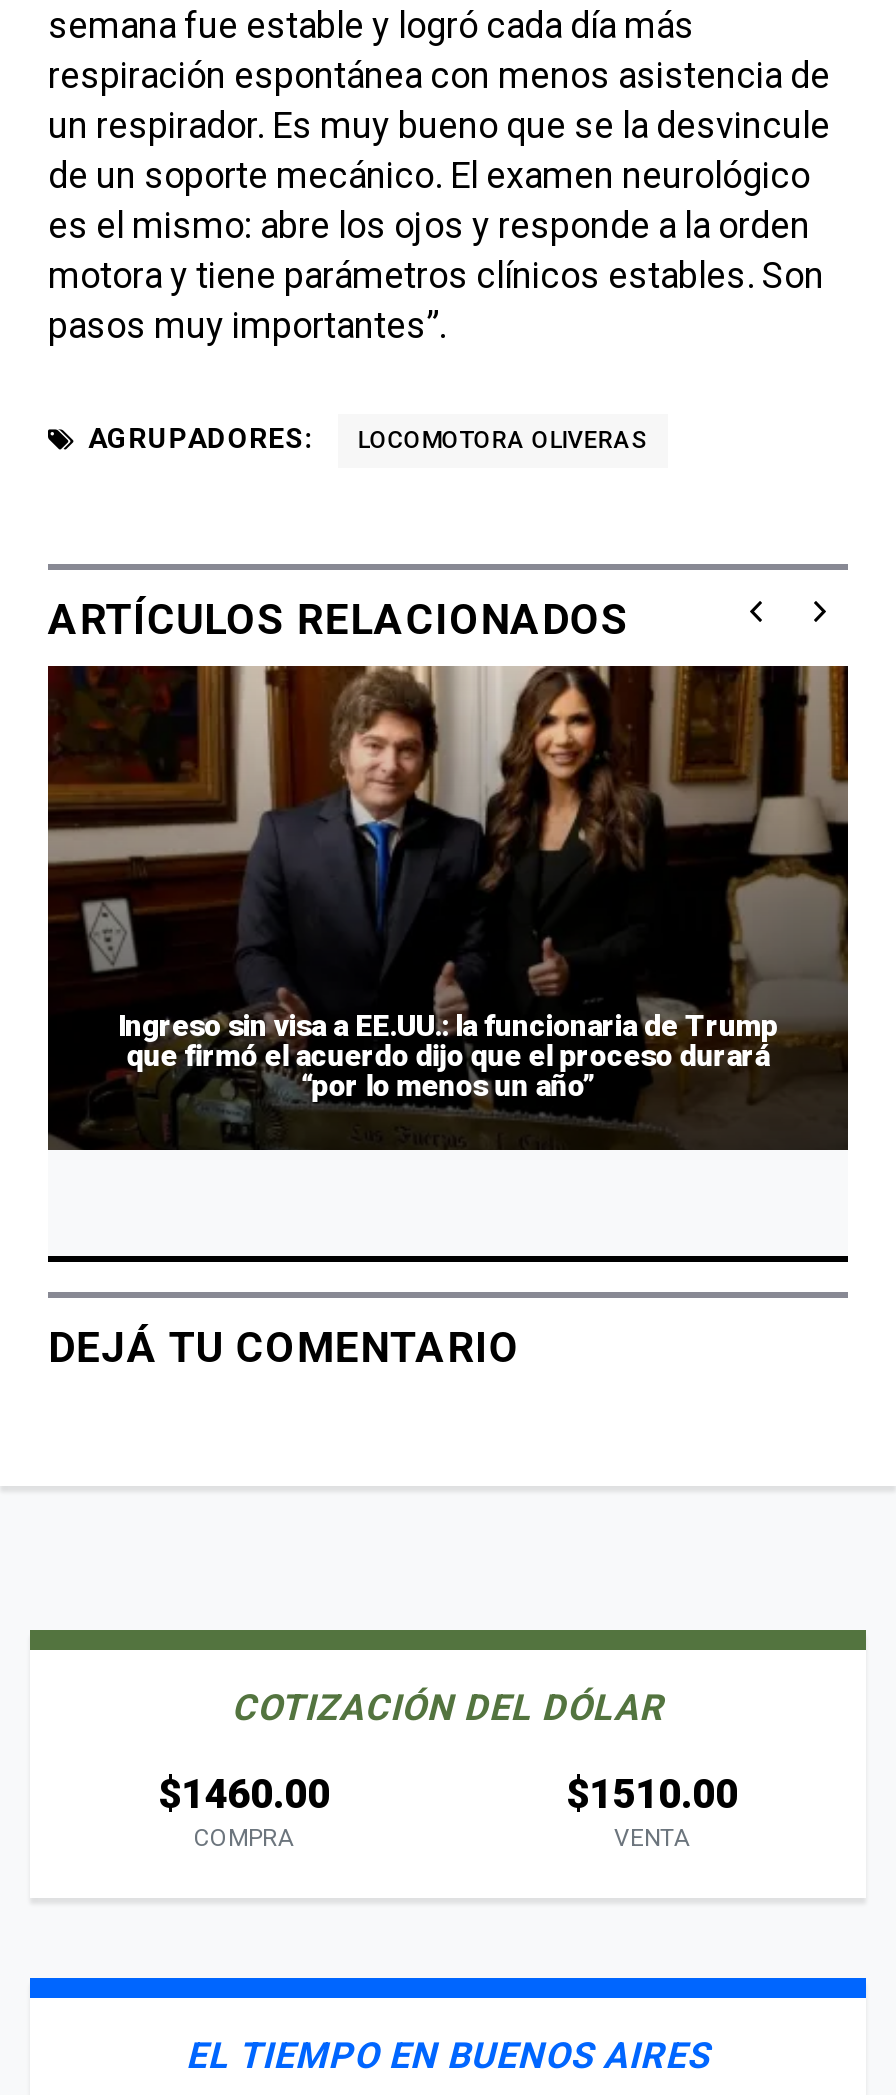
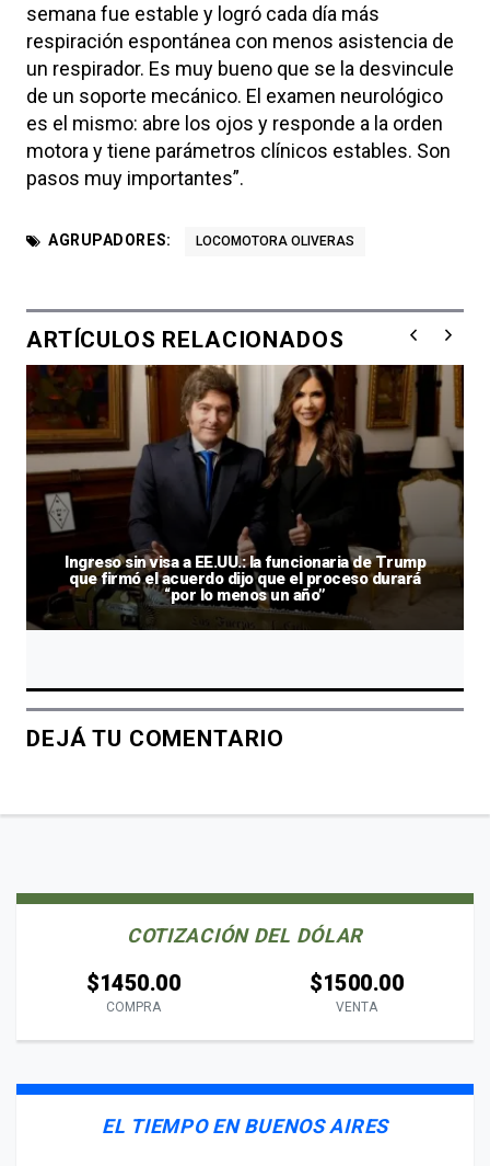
- $1460.00
+ $1450.00

- $1510.00
+ $1500.00
